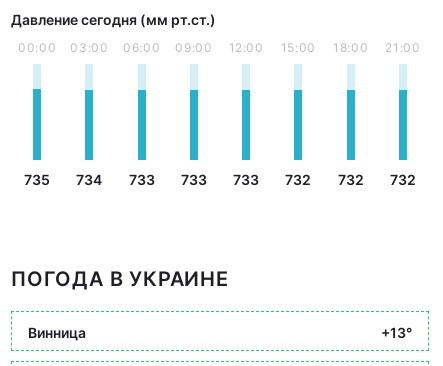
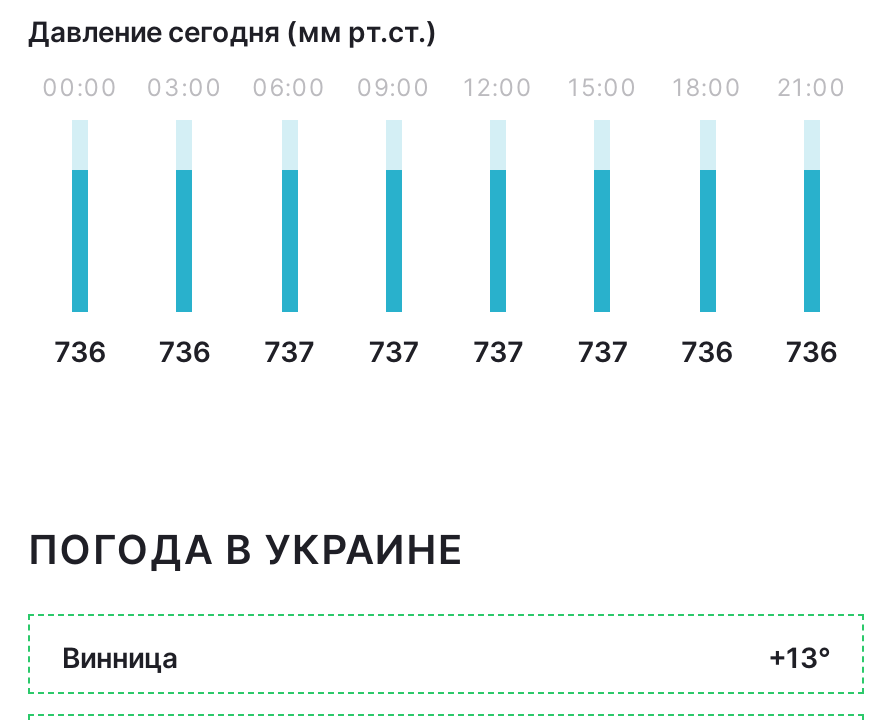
- 735
+ 736

- 734
+ 736

- 733
+ 737

- 733
+ 737

- 733
+ 737

- 732
+ 737

- 732
+ 736

- 732
+ 736
